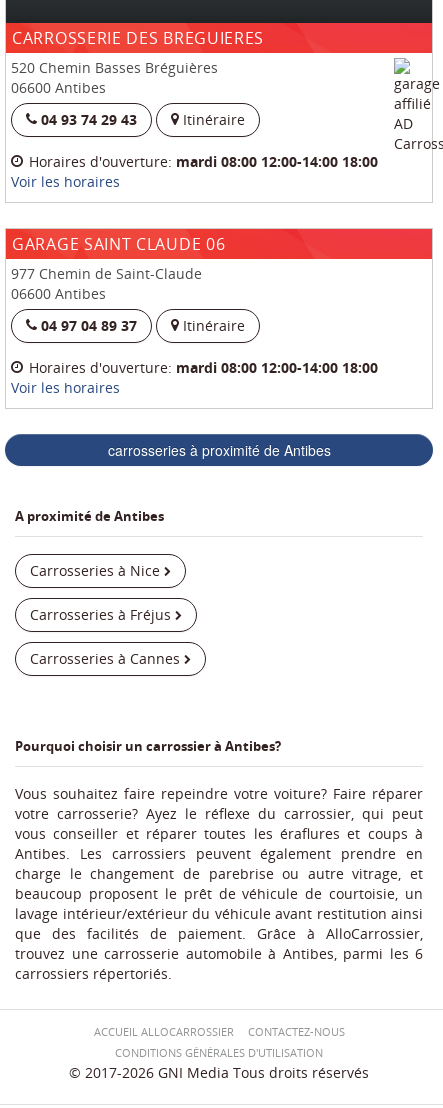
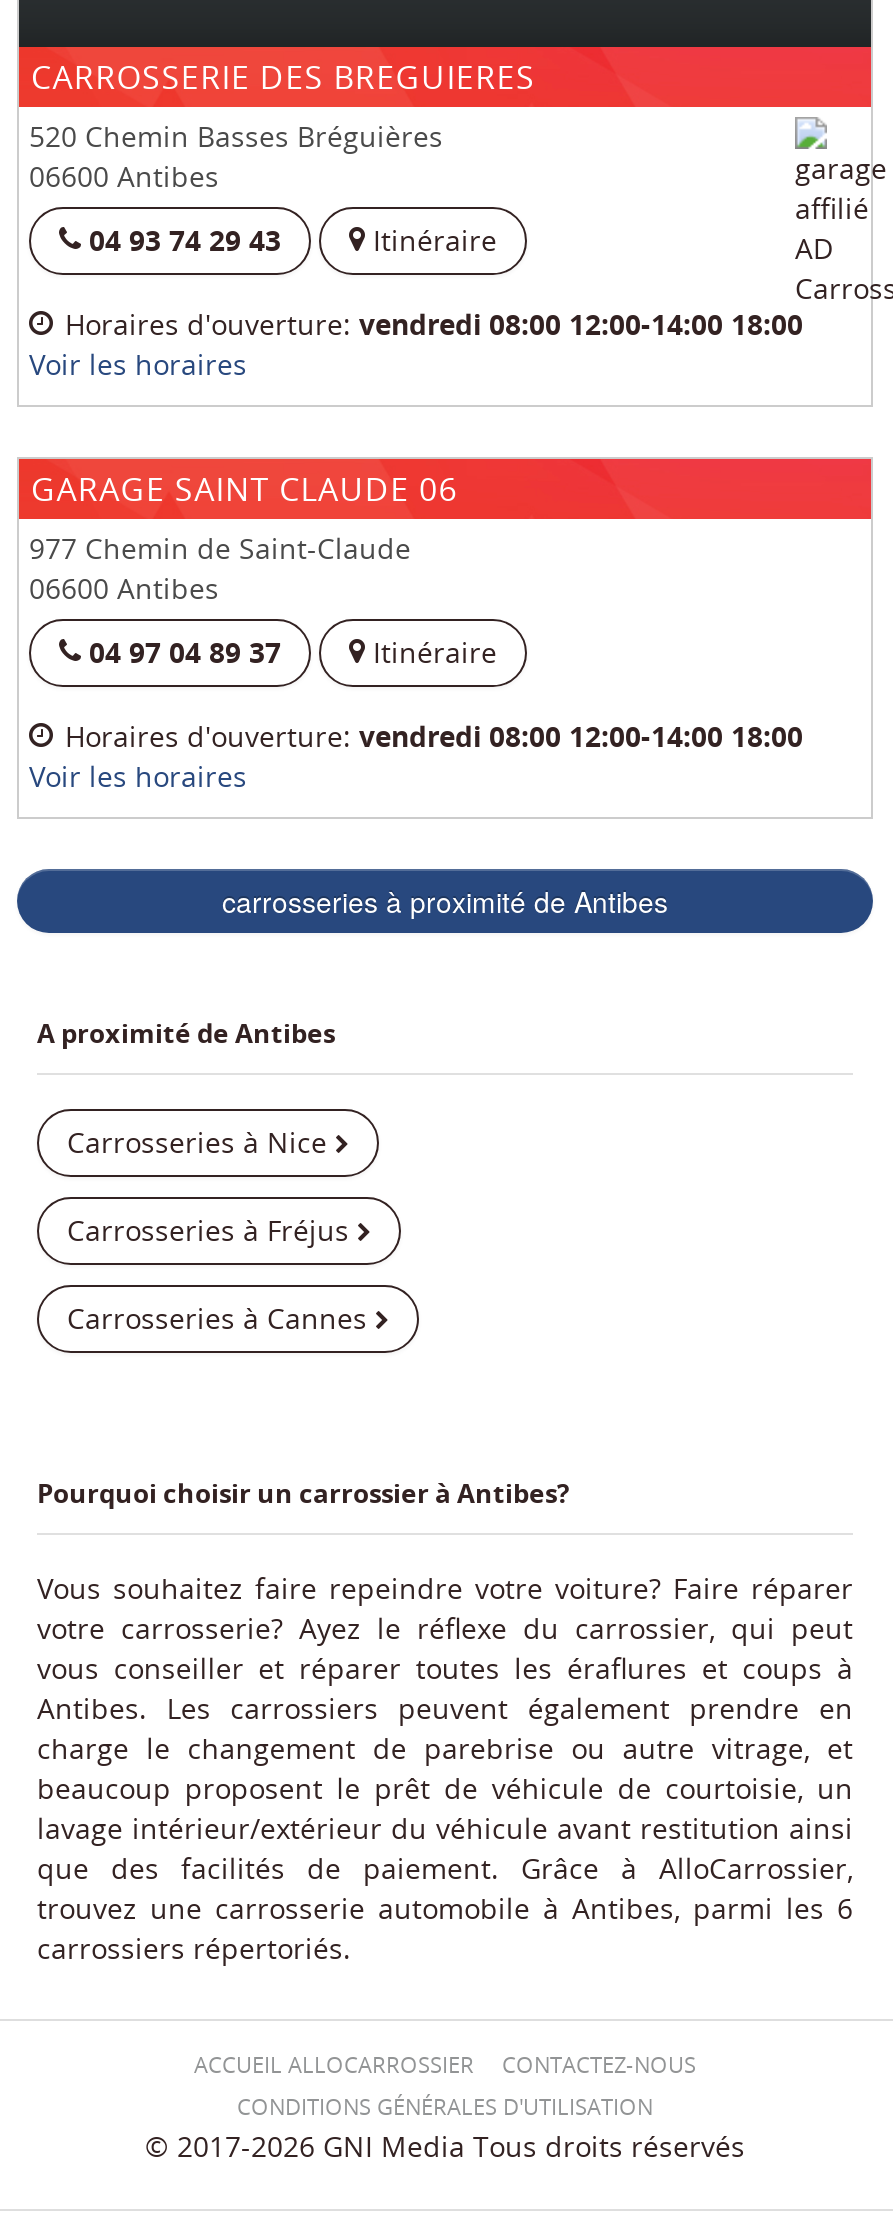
- Horaires d'ouverture: mardi 08:00 12:00-14:00 18:00
+ Horaires d'ouverture: vendredi 08:00 12:00-14:00 18:00

- Horaires d'ouverture: mardi 08:00 12:00-14:00 18:00
+ Horaires d'ouverture: vendredi 08:00 12:00-14:00 18:00
